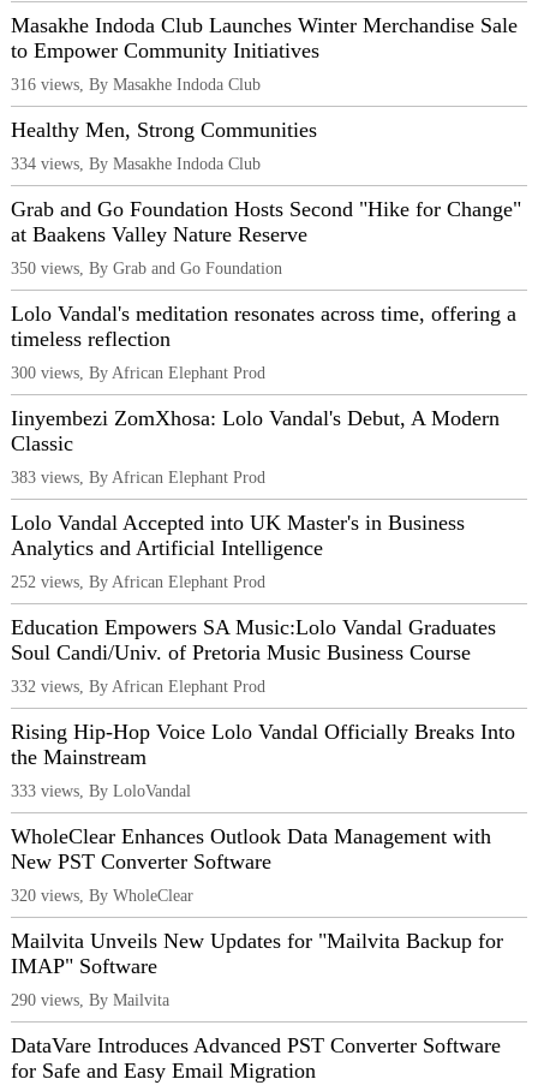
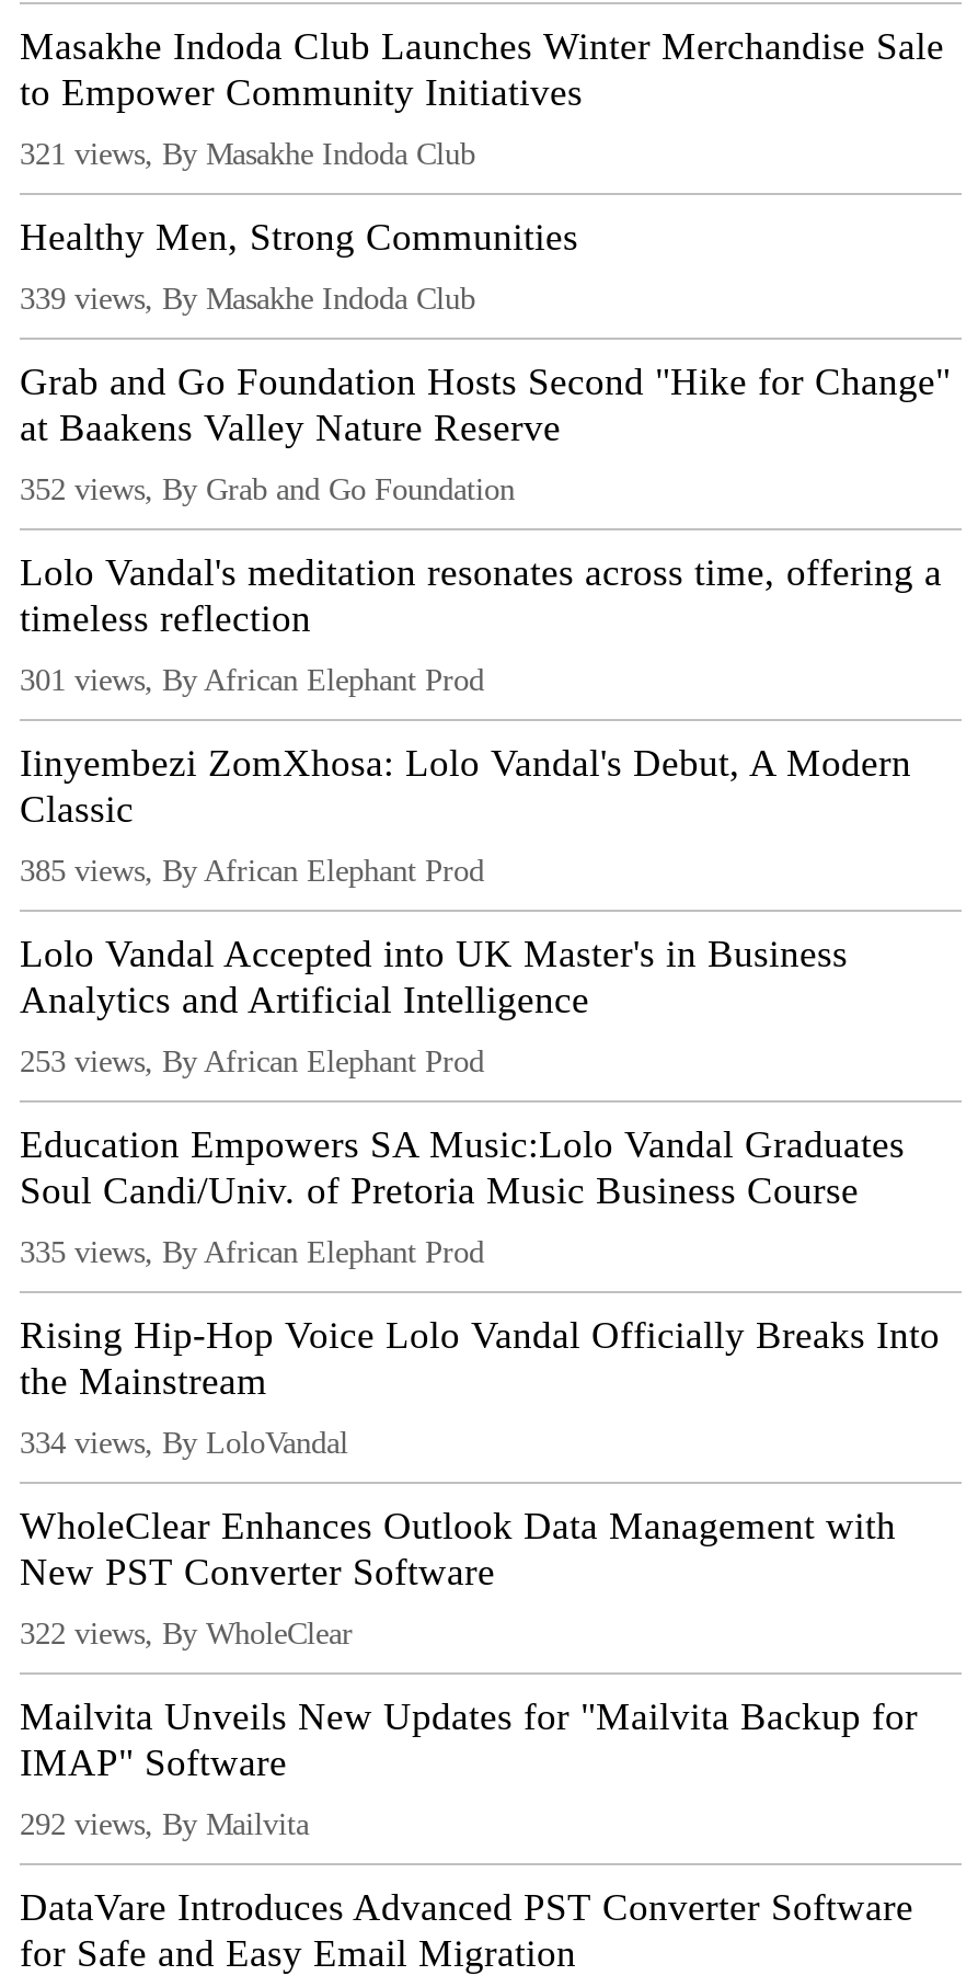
- 316 views, By Masakhe Indoda Club
+ 321 views, By Masakhe Indoda Club

- 334 views, By Masakhe Indoda Club
+ 339 views, By Masakhe Indoda Club

- 350 views, By Grab and Go Foundation
+ 352 views, By Grab and Go Foundation

- 300 views, By African Elephant Prod
+ 301 views, By African Elephant Prod

- 383 views, By African Elephant Prod
+ 385 views, By African Elephant Prod

- 252 views, By African Elephant Prod
+ 253 views, By African Elephant Prod

- 332 views, By African Elephant Prod
+ 335 views, By African Elephant Prod

- 333 views, By LoloVandal
+ 334 views, By LoloVandal

- 320 views, By WholeClear
+ 322 views, By WholeClear

- 290 views, By Mailvita
+ 292 views, By Mailvita
